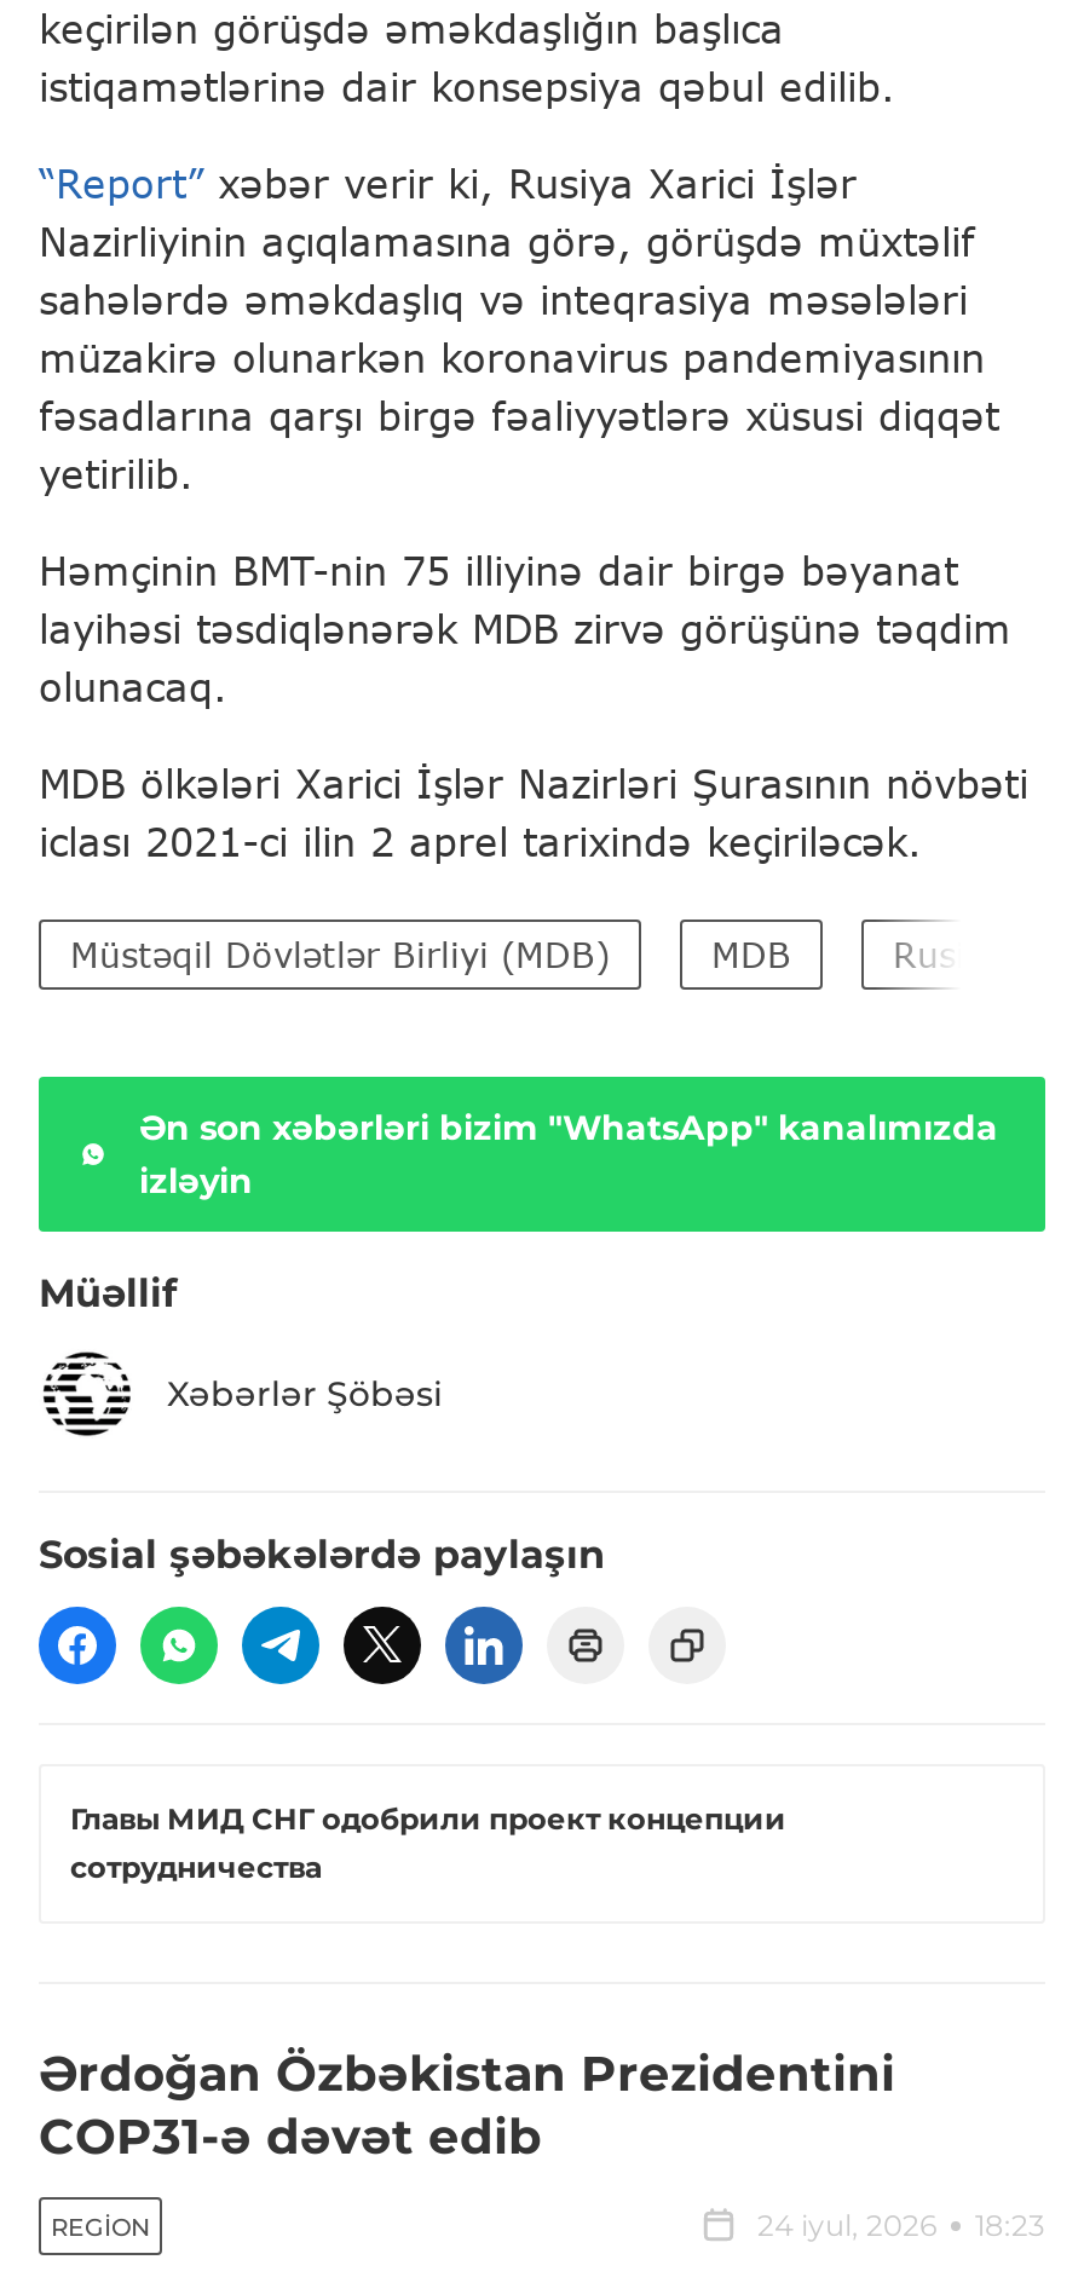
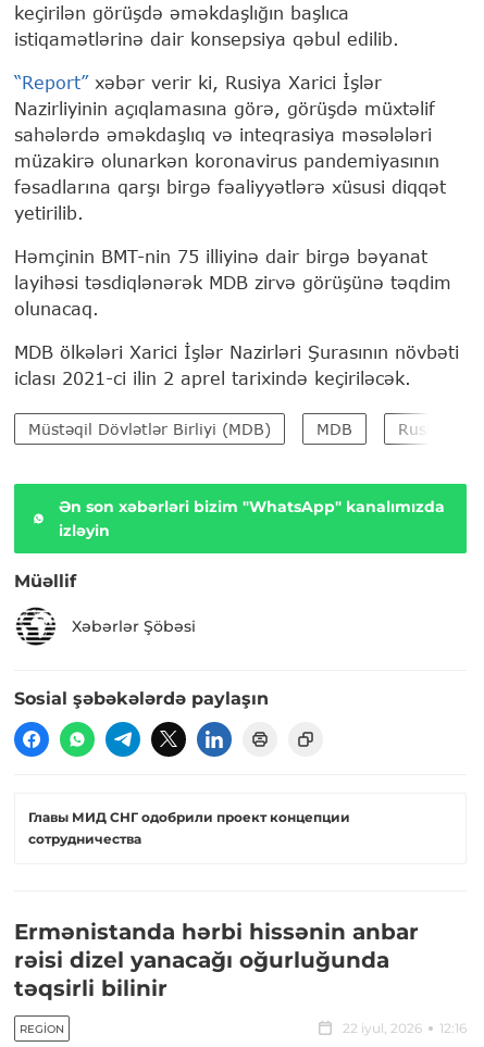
- Ərdoğan Özbəkistan Prezidentini
- COP31-ə dəvət edib
+ Ermənistanda hərbi hissənin anbar
+ rəisi dizel yanacağı oğurluğunda
+ təqsirli bilinir

- 24 iyul, 2026
- 18:23
+ 22 iyul, 2026
+ 12:16
